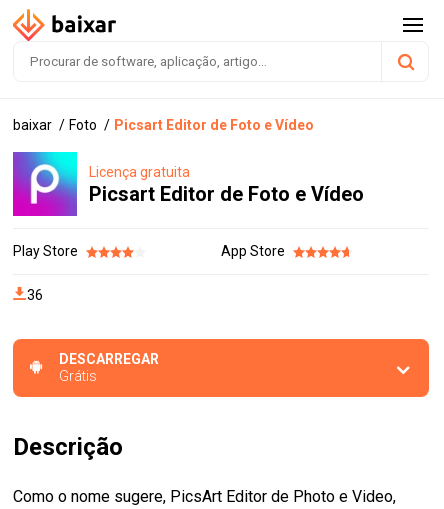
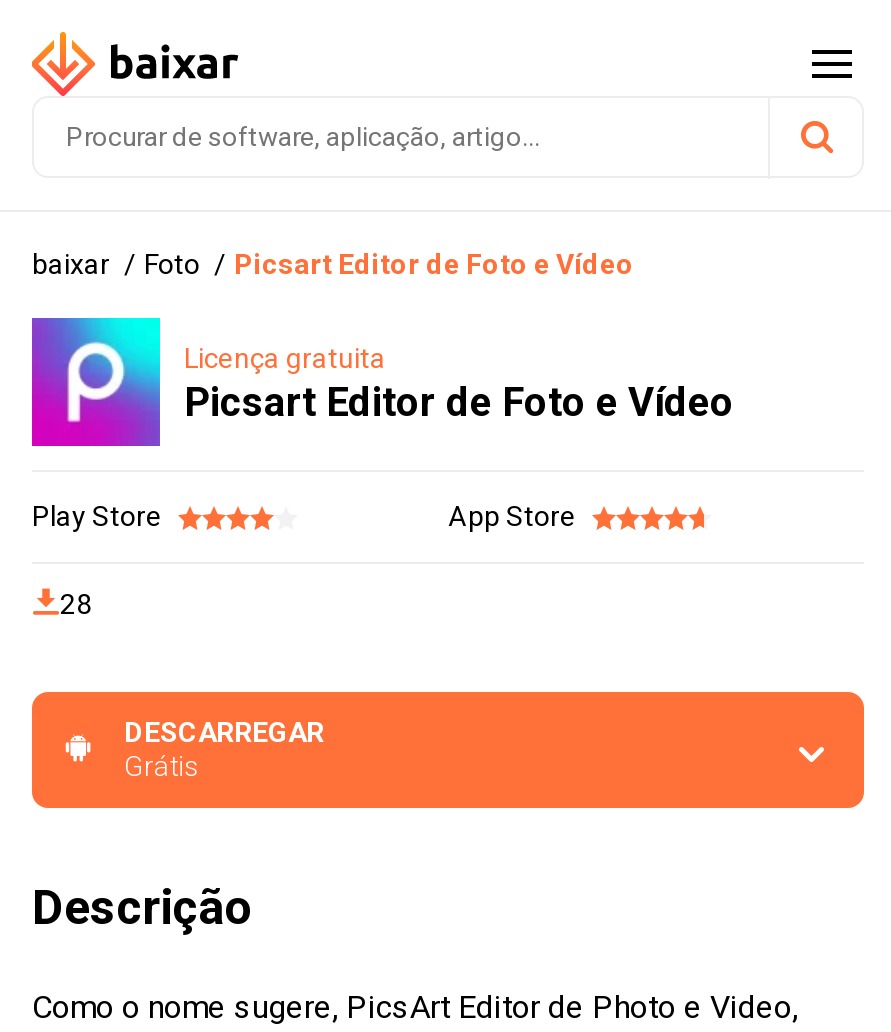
- 36
+ 28
